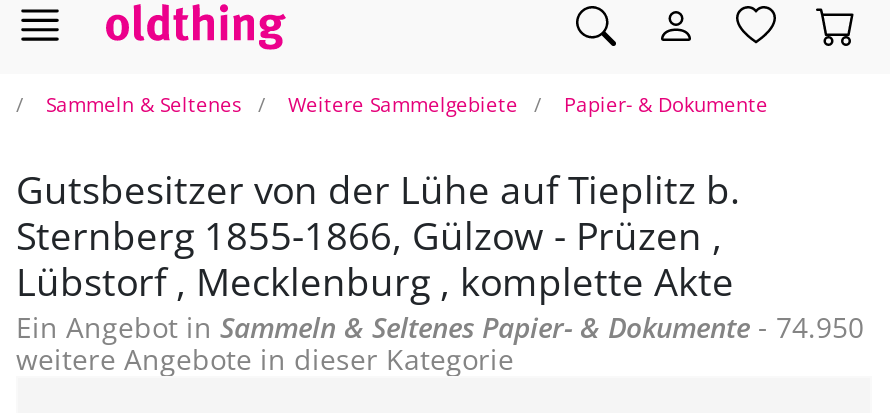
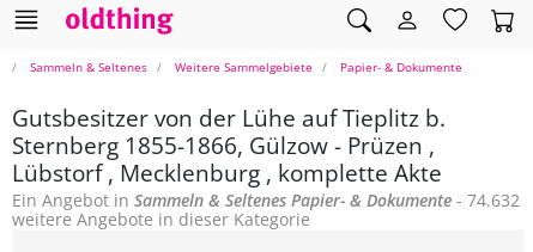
- Ein Angebot in Sammeln & Seltenes Papier- & Dokumente - 74.950
+ Ein Angebot in Sammeln & Seltenes Papier- & Dokumente - 74.632
